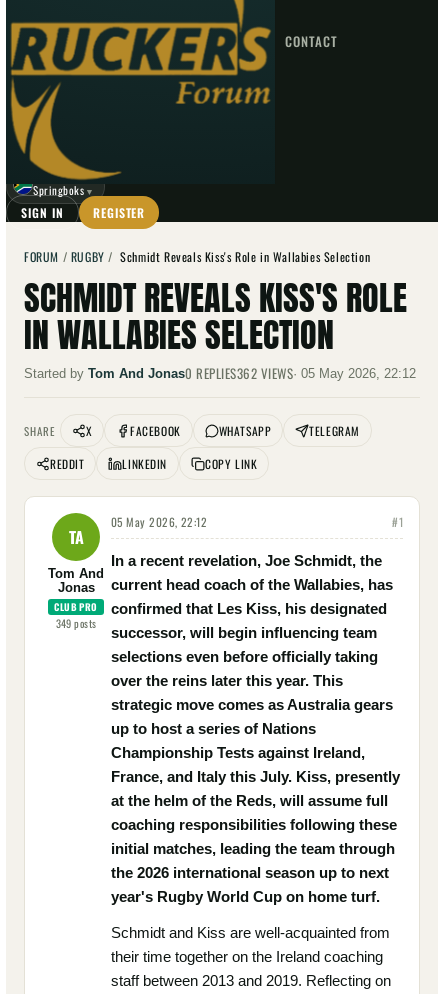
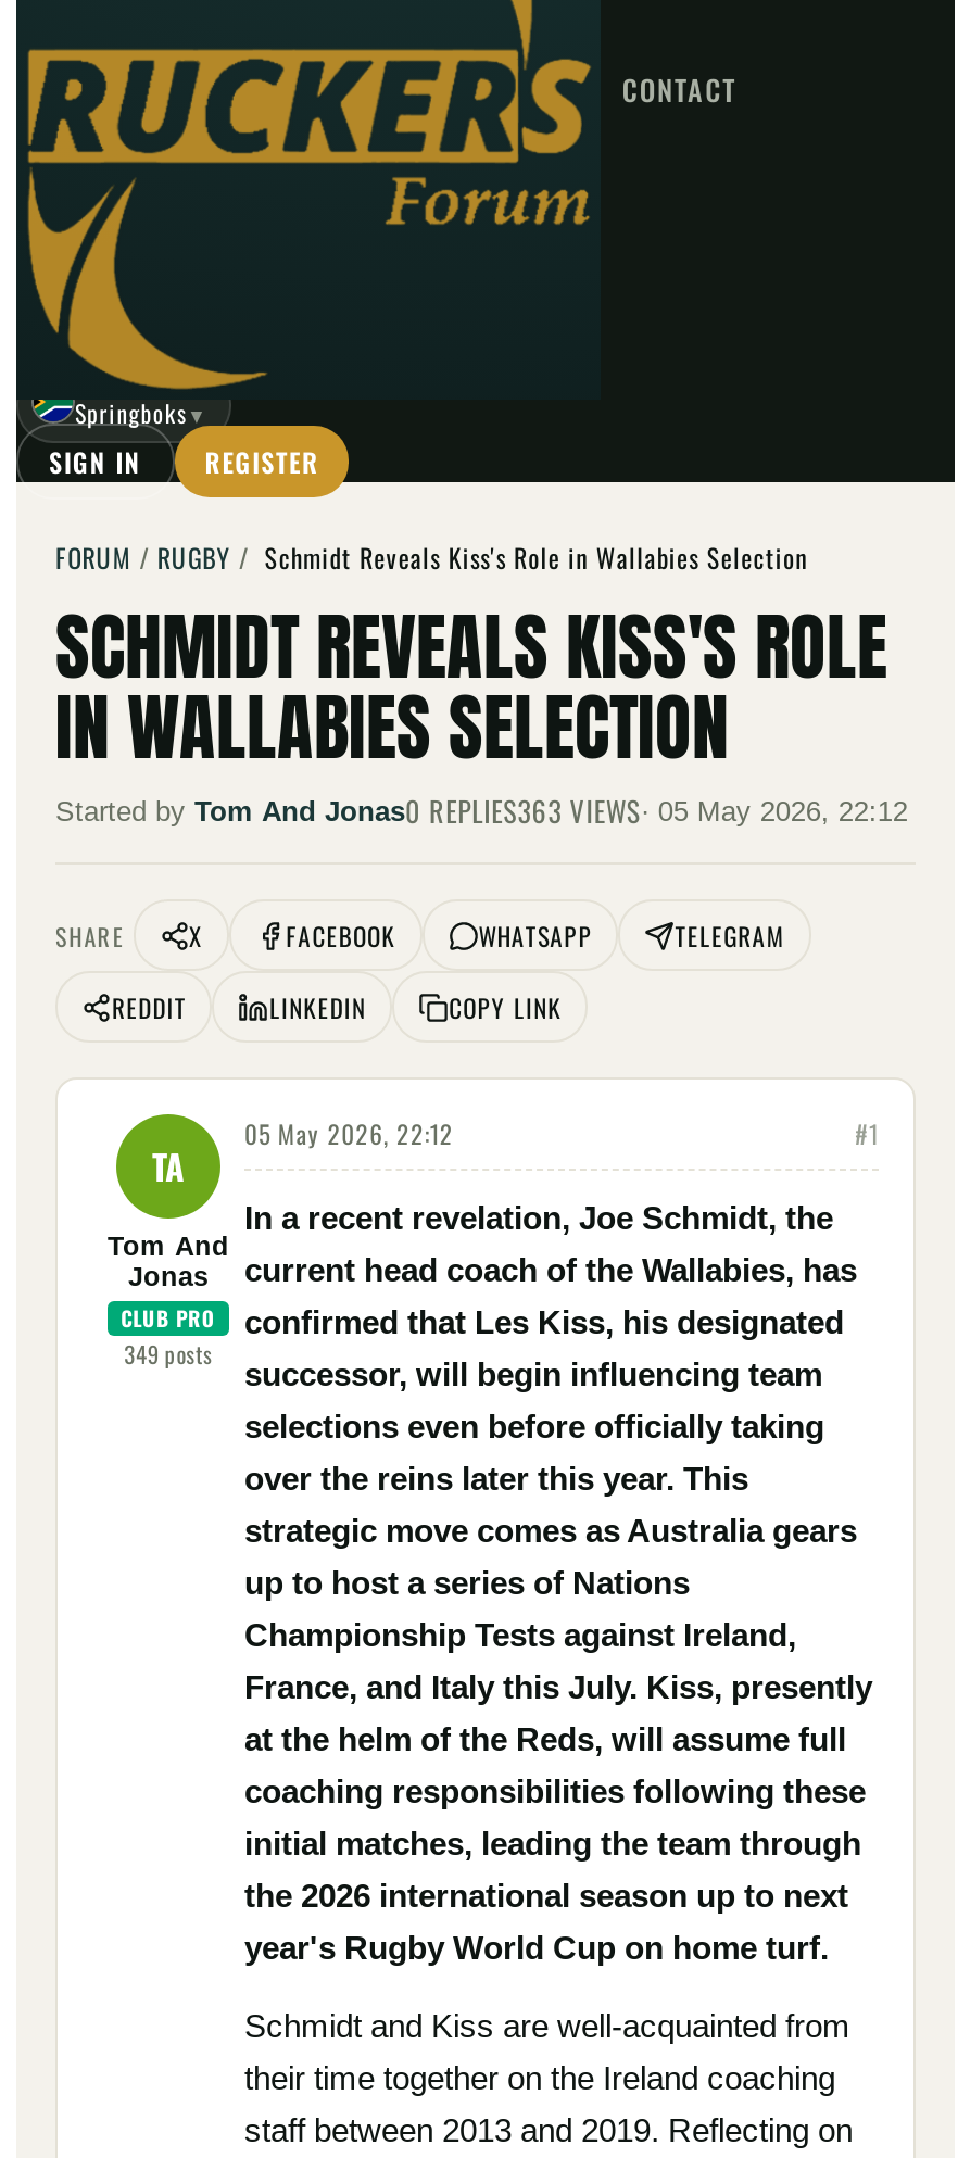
- Started by Tom And Jonas0 REPLIES362 VIEWS · 05 May 2026, 22:12
+ Started by Tom And Jonas0 REPLIES363 VIEWS · 05 May 2026, 22:12
